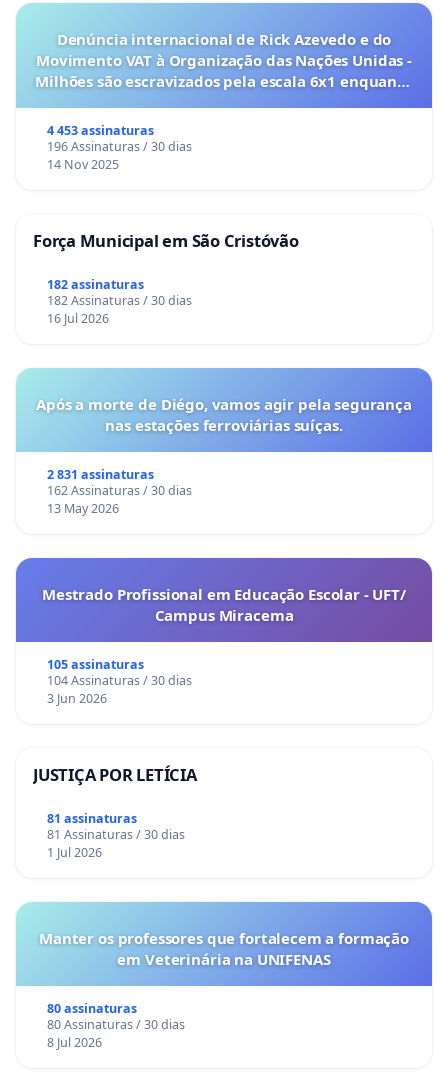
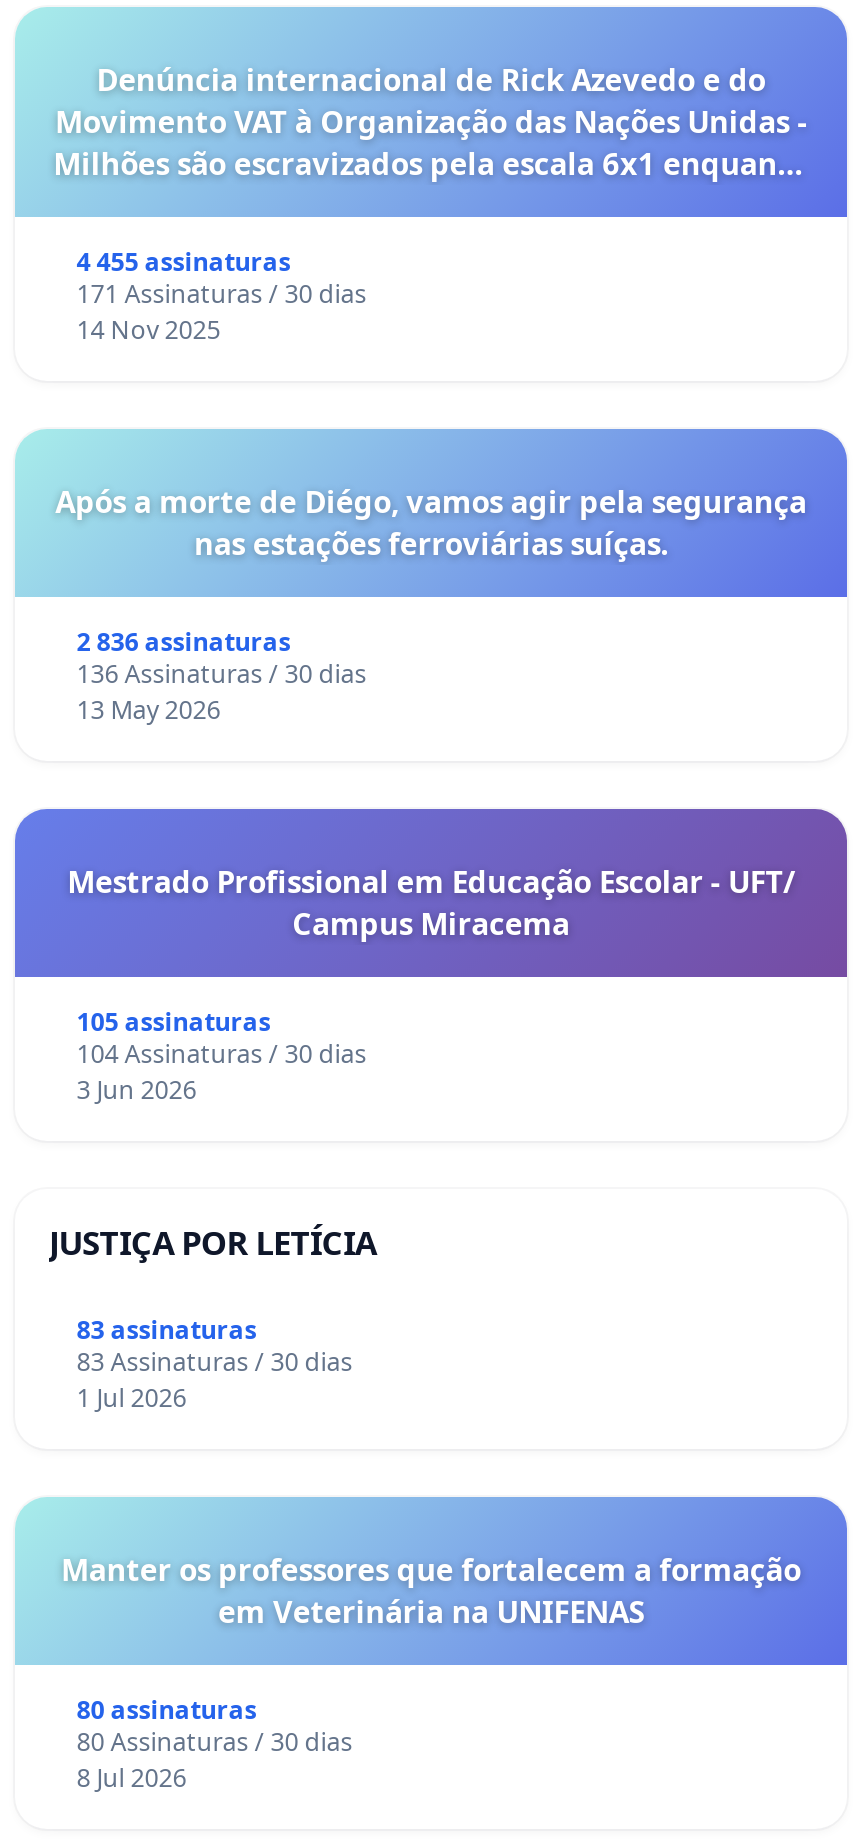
- 4 453 assinaturas
+ 4 455 assinaturas

- 196 Assinaturas / 30 dias
+ 171 Assinaturas / 30 dias

- Força Municipal em São Cristóvão
- 182 assinaturas
- 182 Assinaturas / 30 dias
- 16 Jul 2026

- 2 831 assinaturas
+ 2 836 assinaturas

- 162 Assinaturas / 30 dias
+ 136 Assinaturas / 30 dias

- 81 assinaturas
+ 83 assinaturas

- 81 Assinaturas / 30 dias
+ 83 Assinaturas / 30 dias
